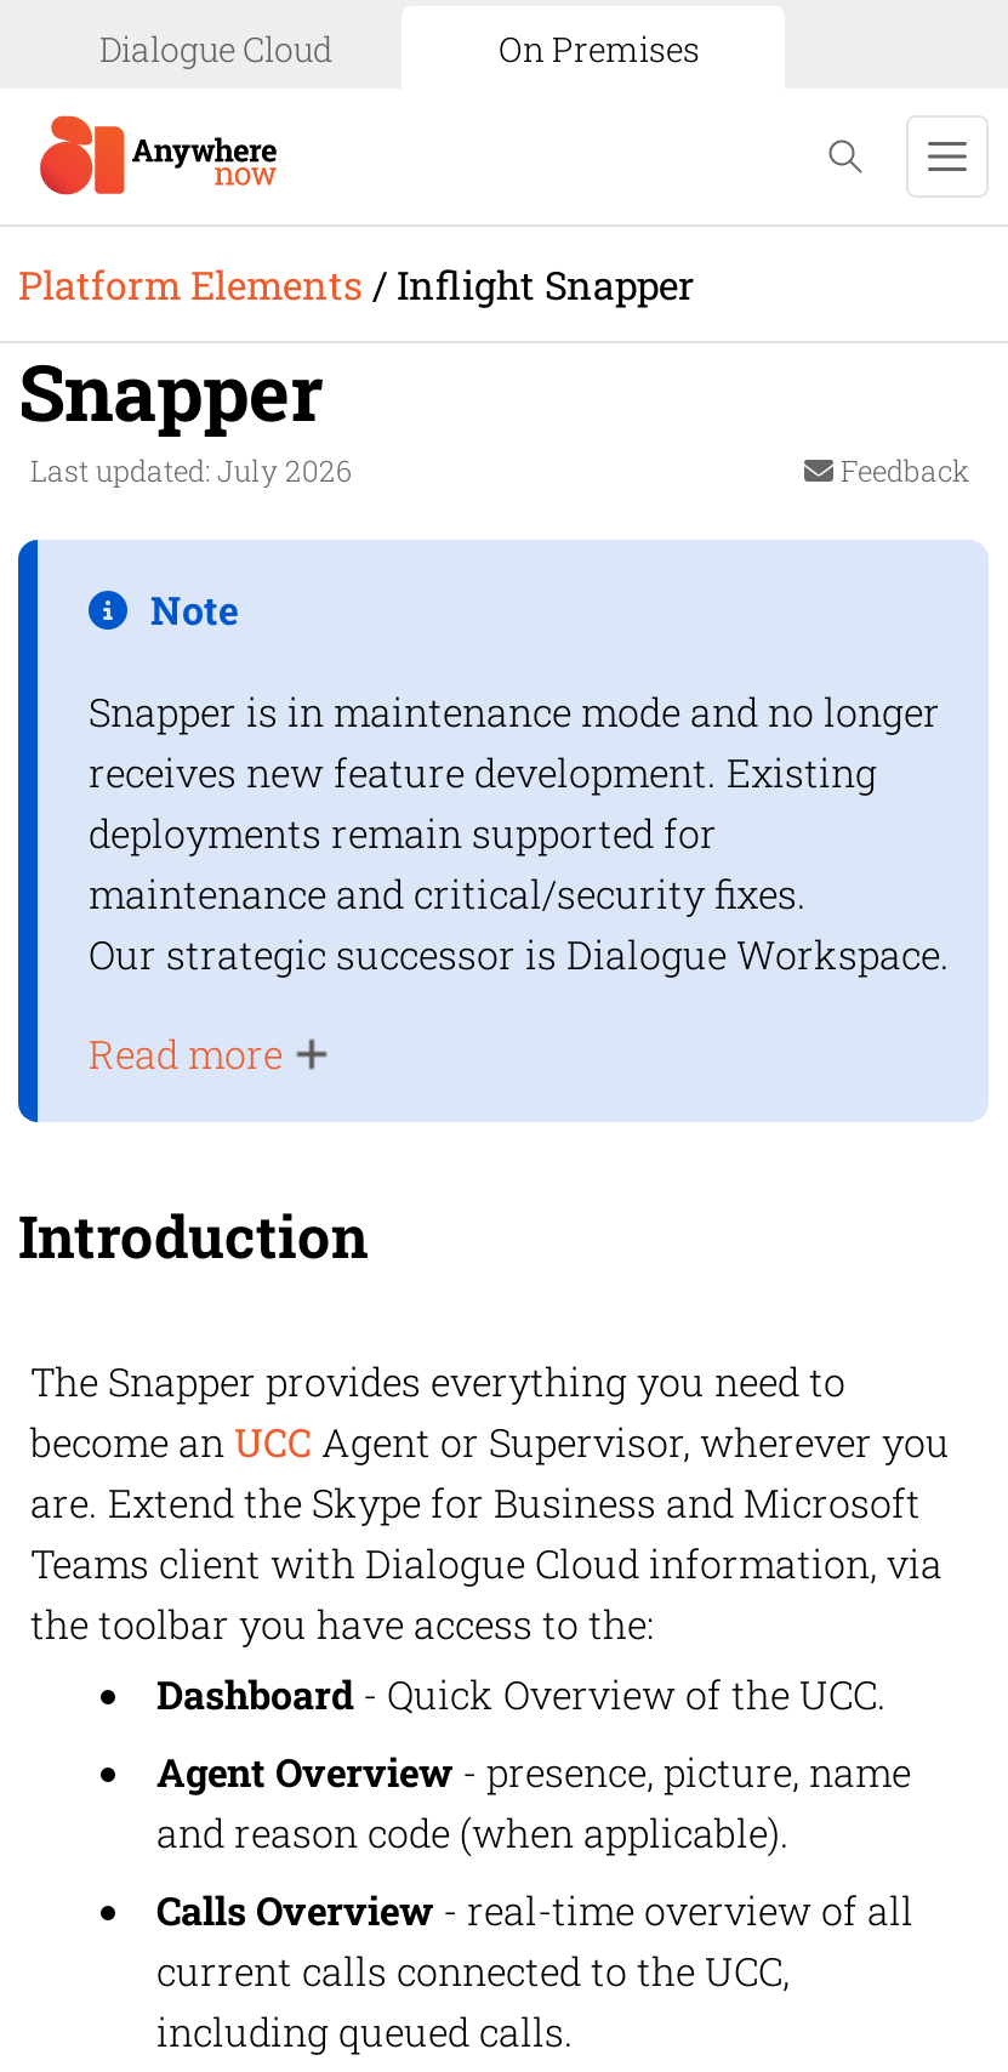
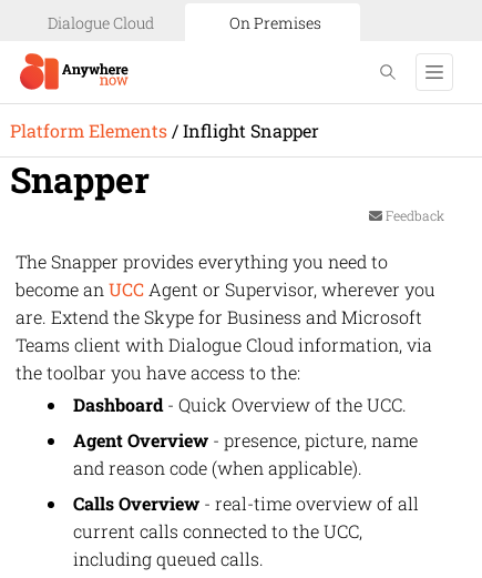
- Last updated: July 2026

- [image]
- Note
- Snapper is in maintenance mode and no longer
- receives new feature development. Existing
- deployments remain supported for
- maintenance and critical/security fixes.
- Our strategic successor is Dialogue Workspace.
- Read more
- Introduction
